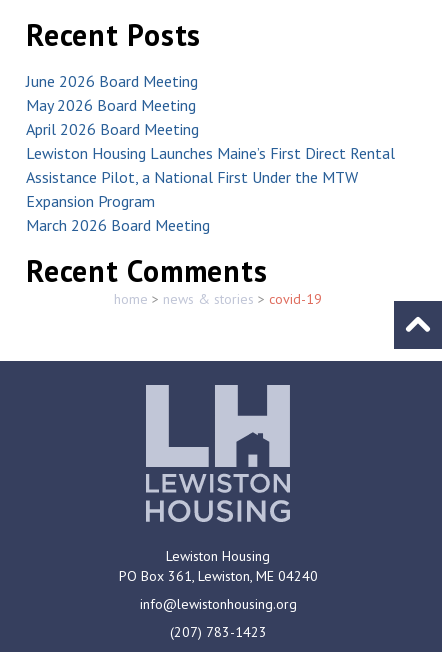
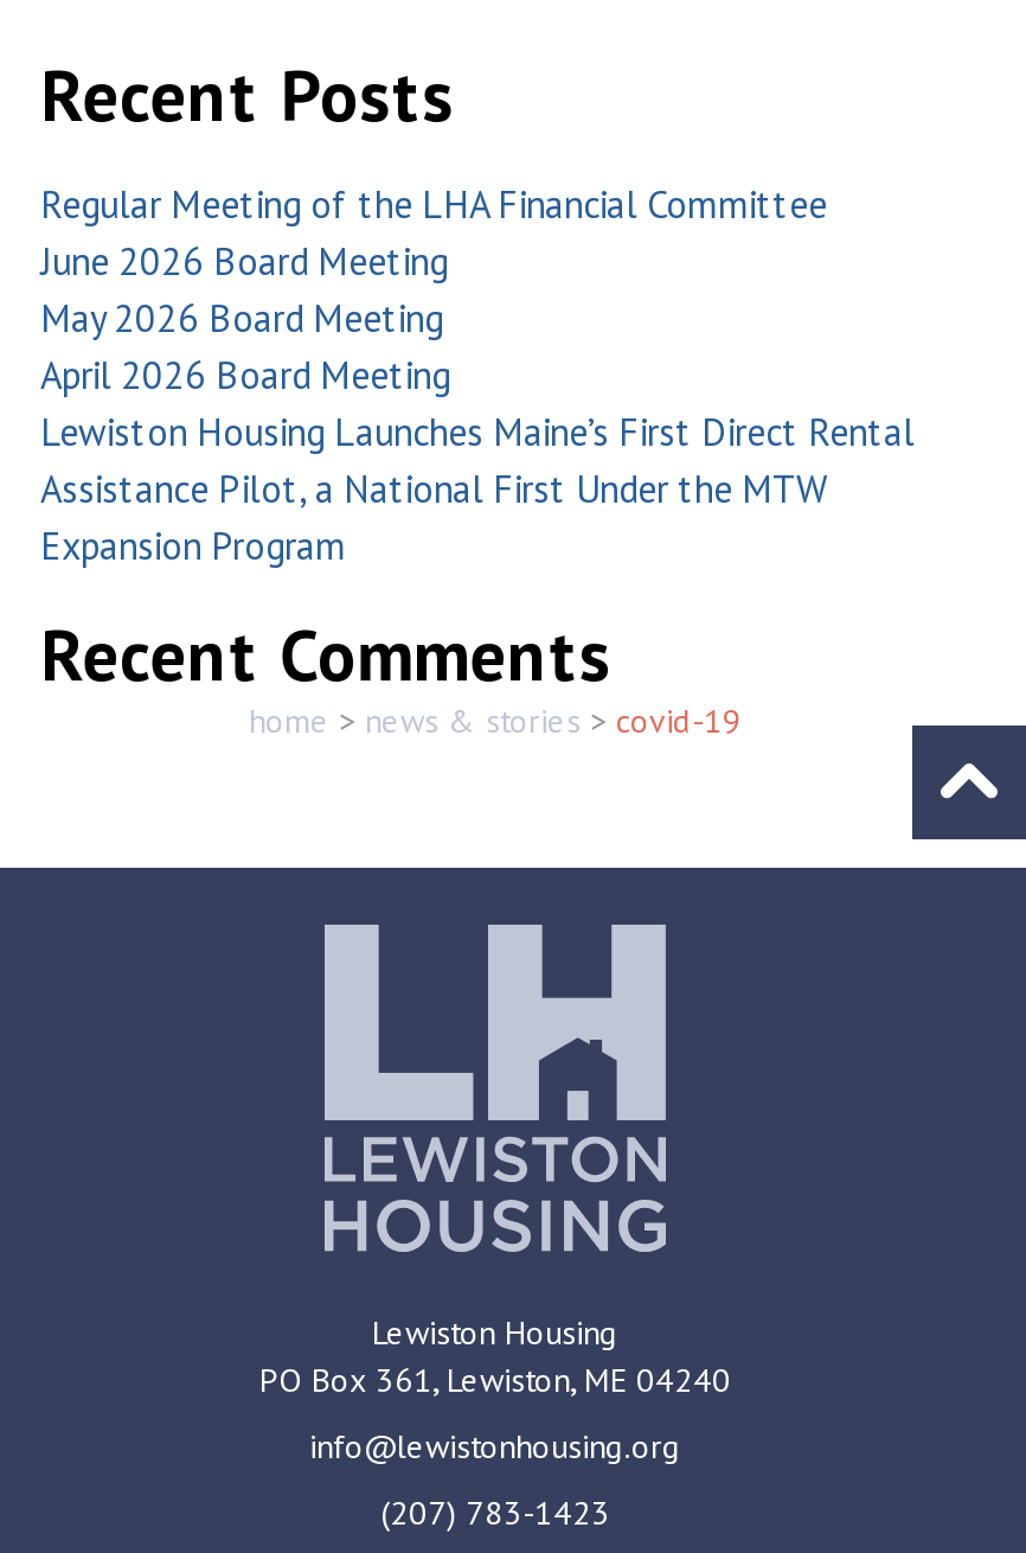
+ Regular Meeting of the LHA Financial Committee

moved down: June 2026 Board Meeting | May 2026 Board Meeting | April 2026 Board Meeting | Lewiston Housing Launches Maine’s First Direct Rental | Assistance Pilot, a National First Under the MTW | Expansion Program

- March 2026 Board Meeting
